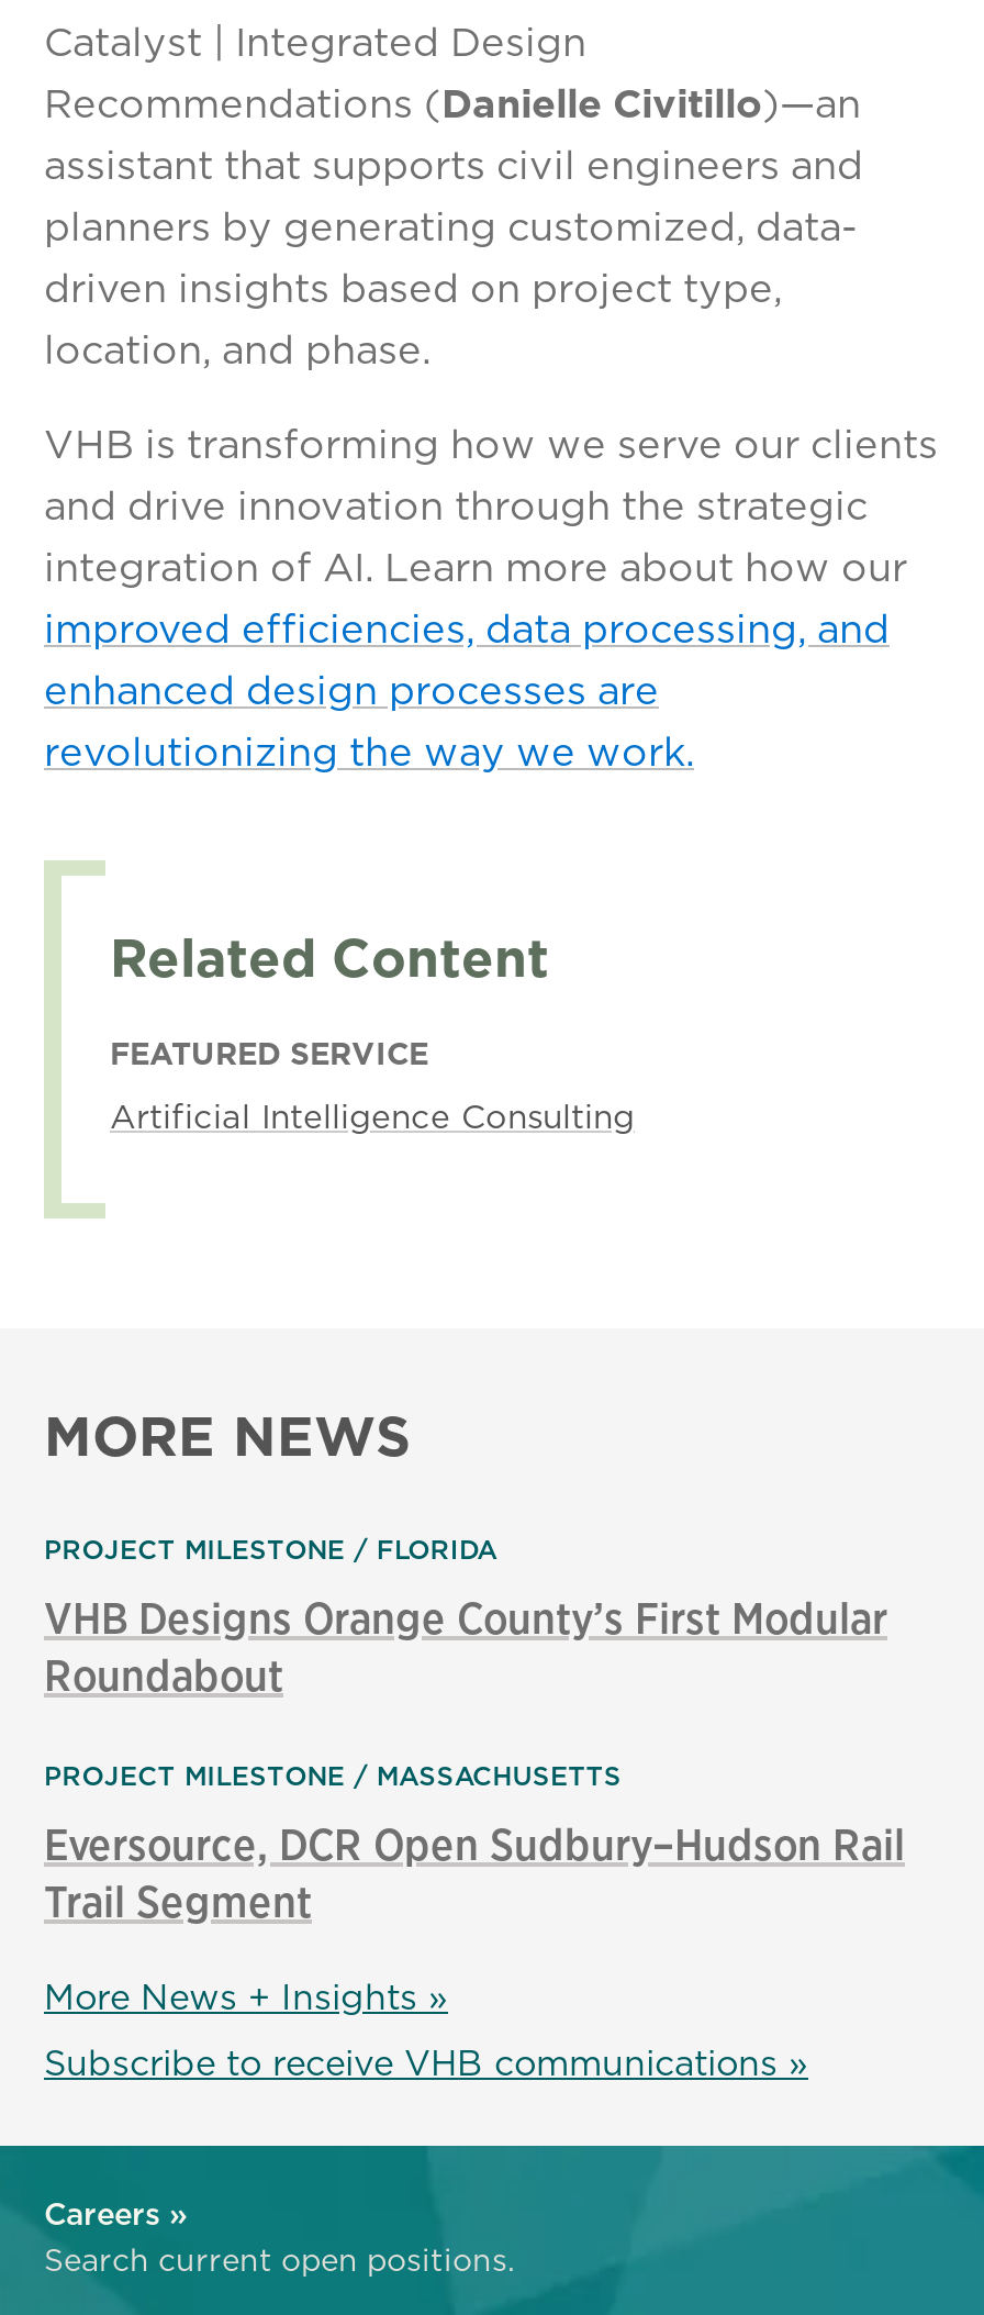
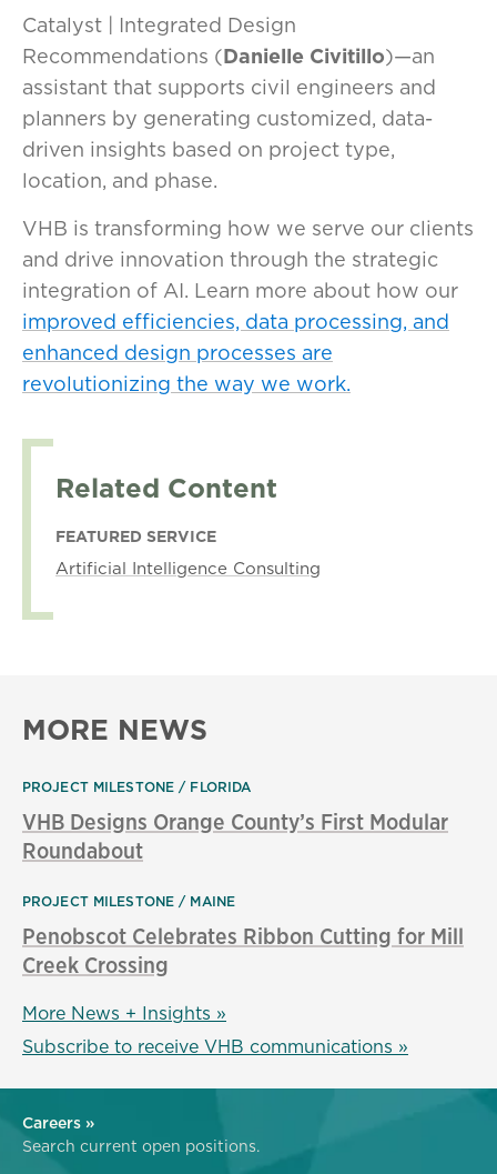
- MASSACHUSETTS
- Eversource, DCR Open Sudbury–Hudson Rail
- Trail Segment
+ MAINE
+ Penobscot Celebrates Ribbon Cutting for Mill
+ Creek Crossing
